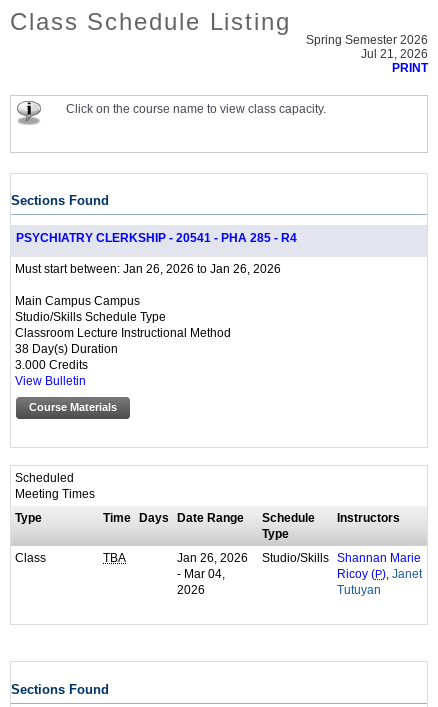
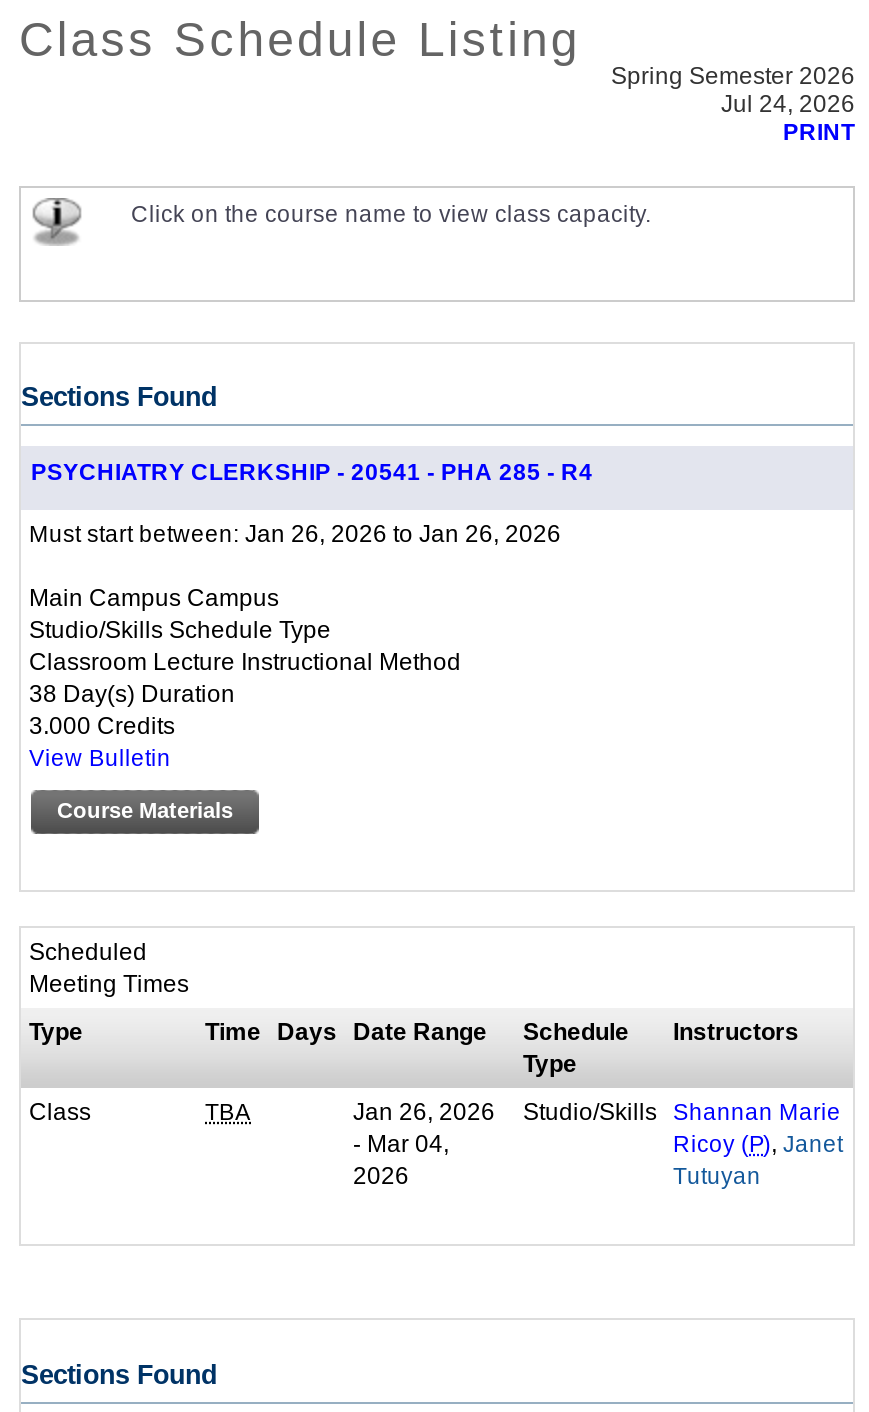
- Jul 21, 2026
+ Jul 24, 2026
